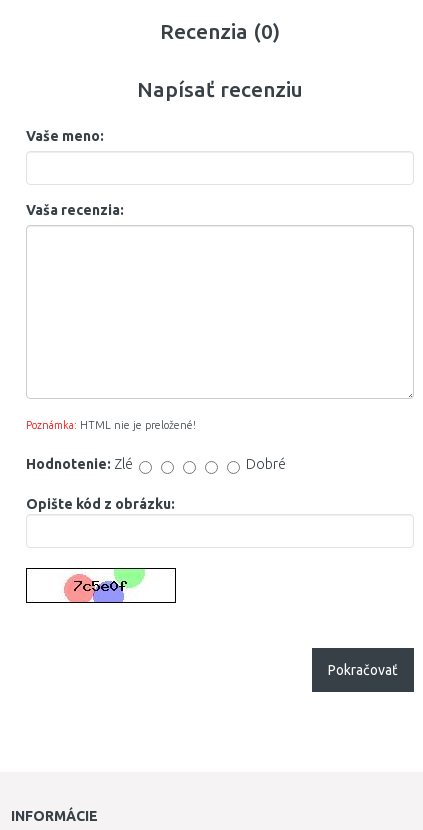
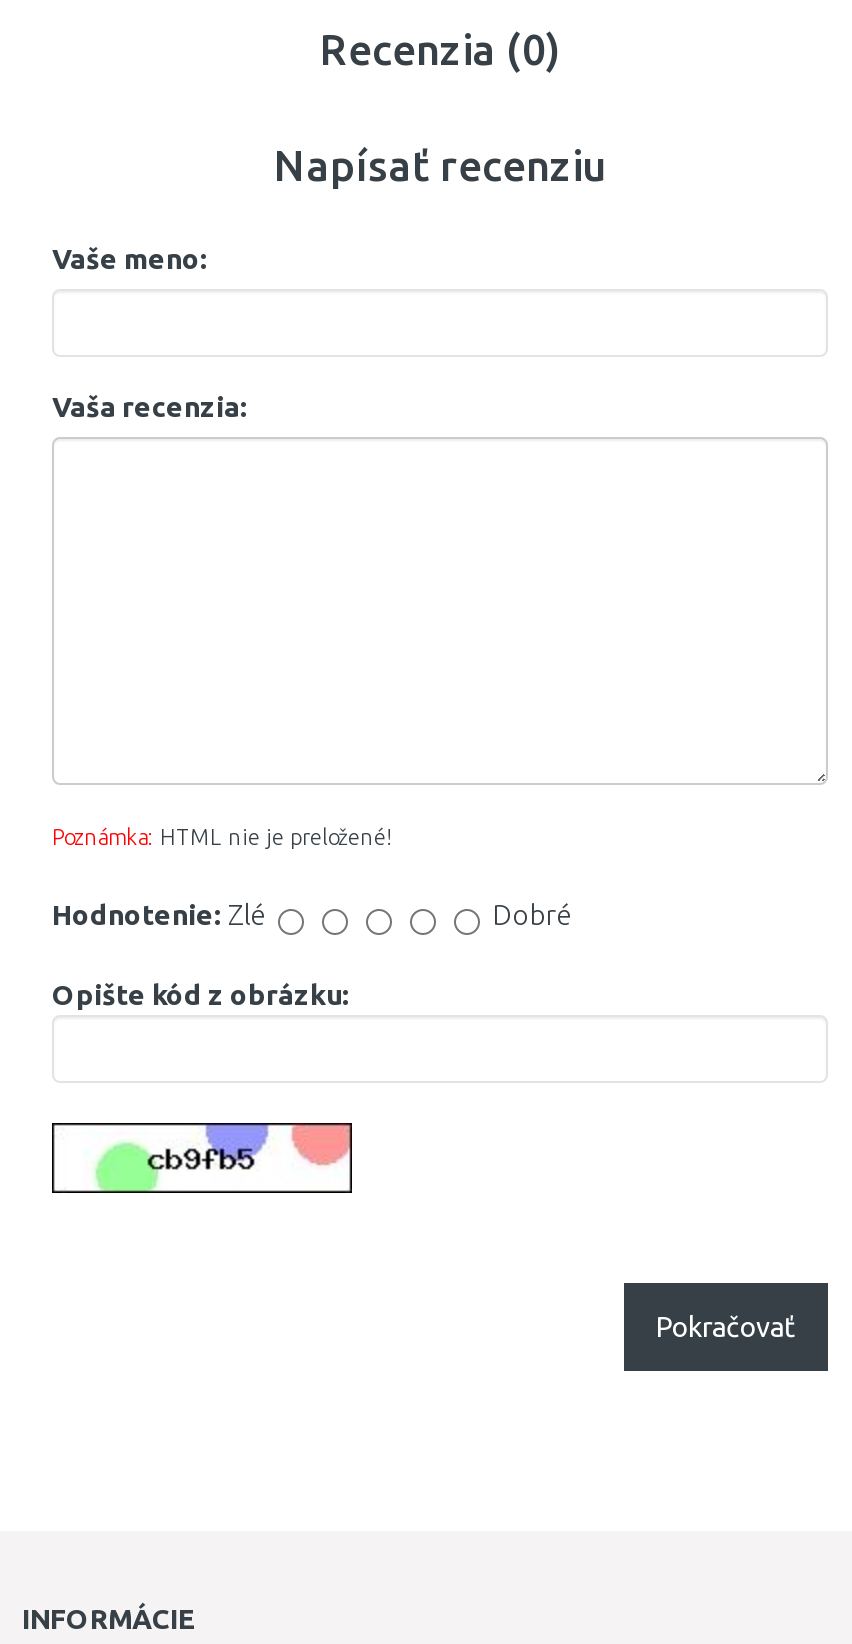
- [image]
+ [image]
